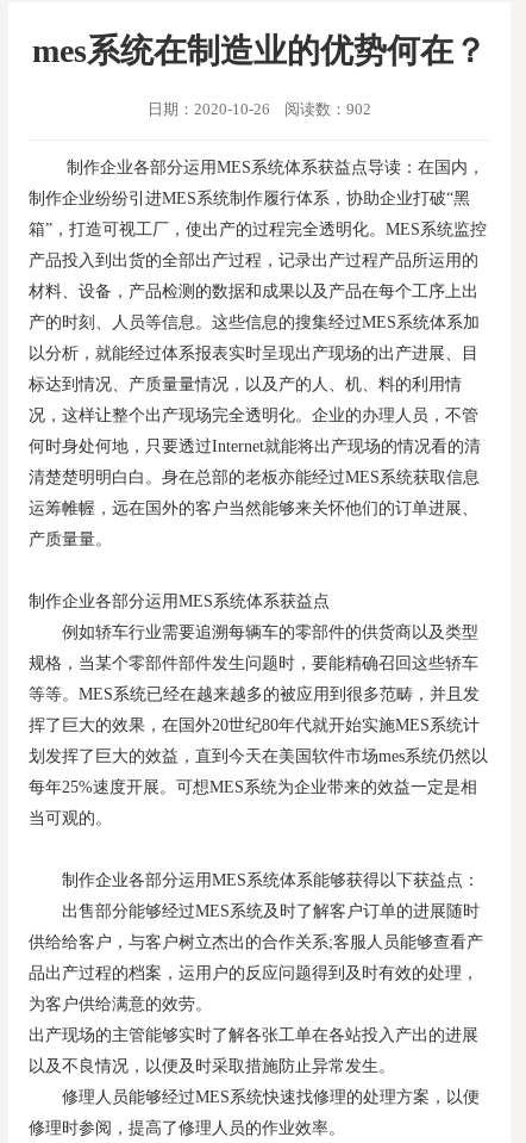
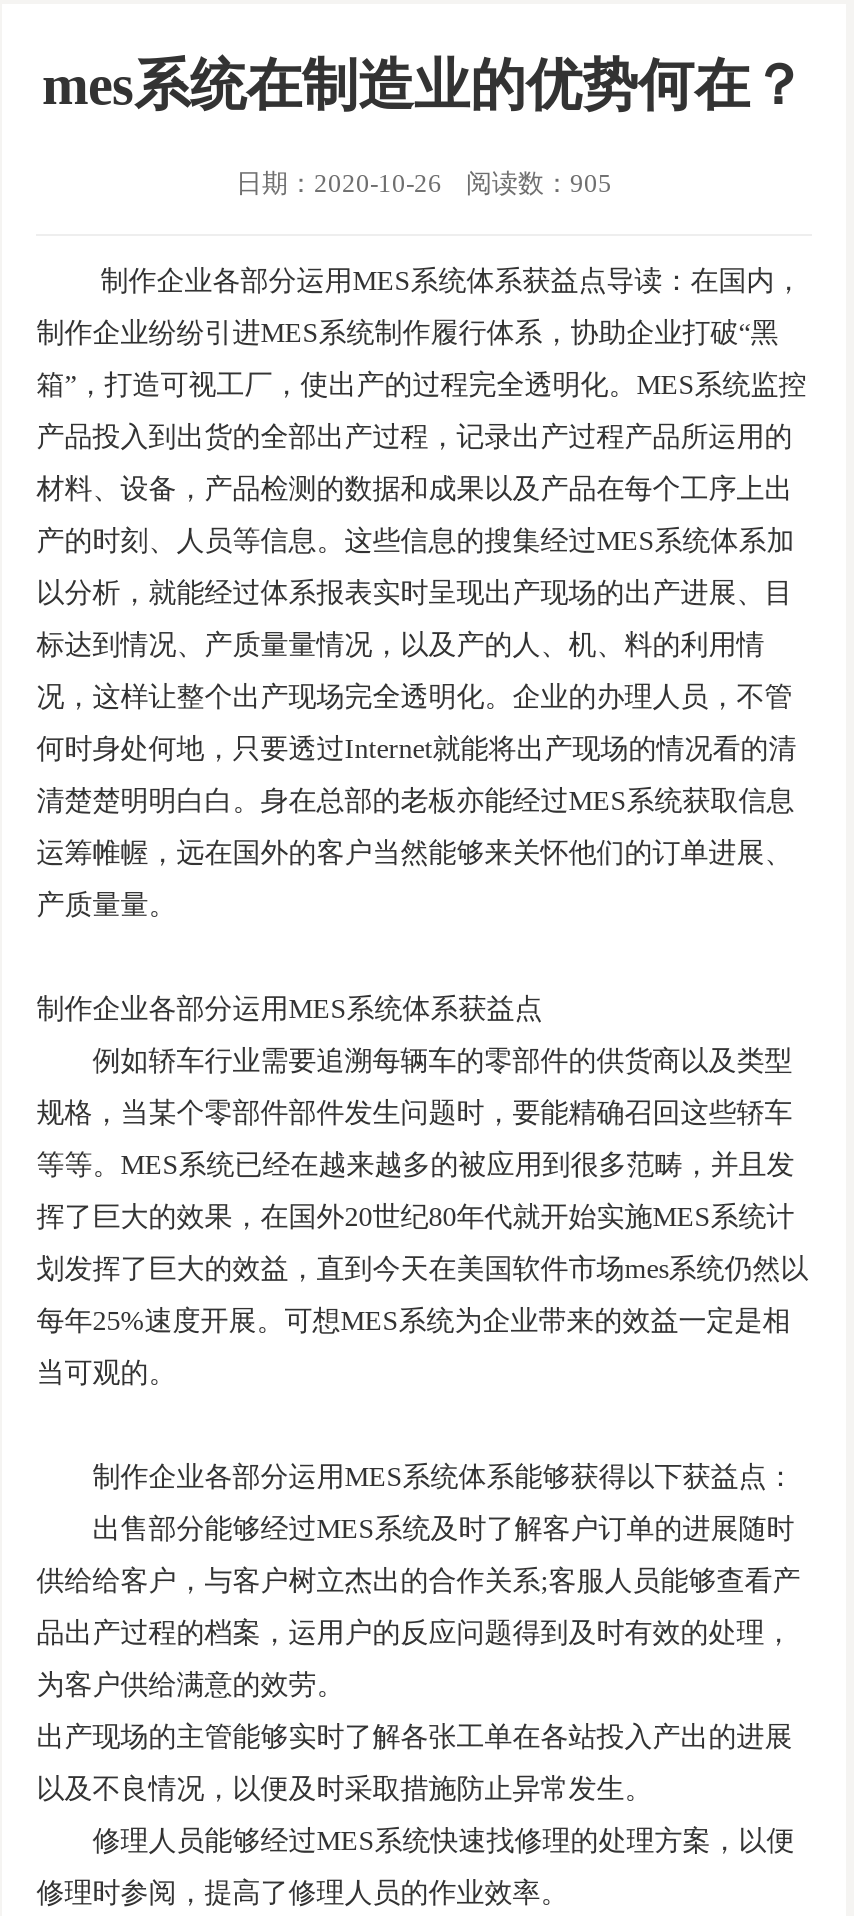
- 日期：2020-10-26 阅读数：902
+ 日期：2020-10-26 阅读数：905
